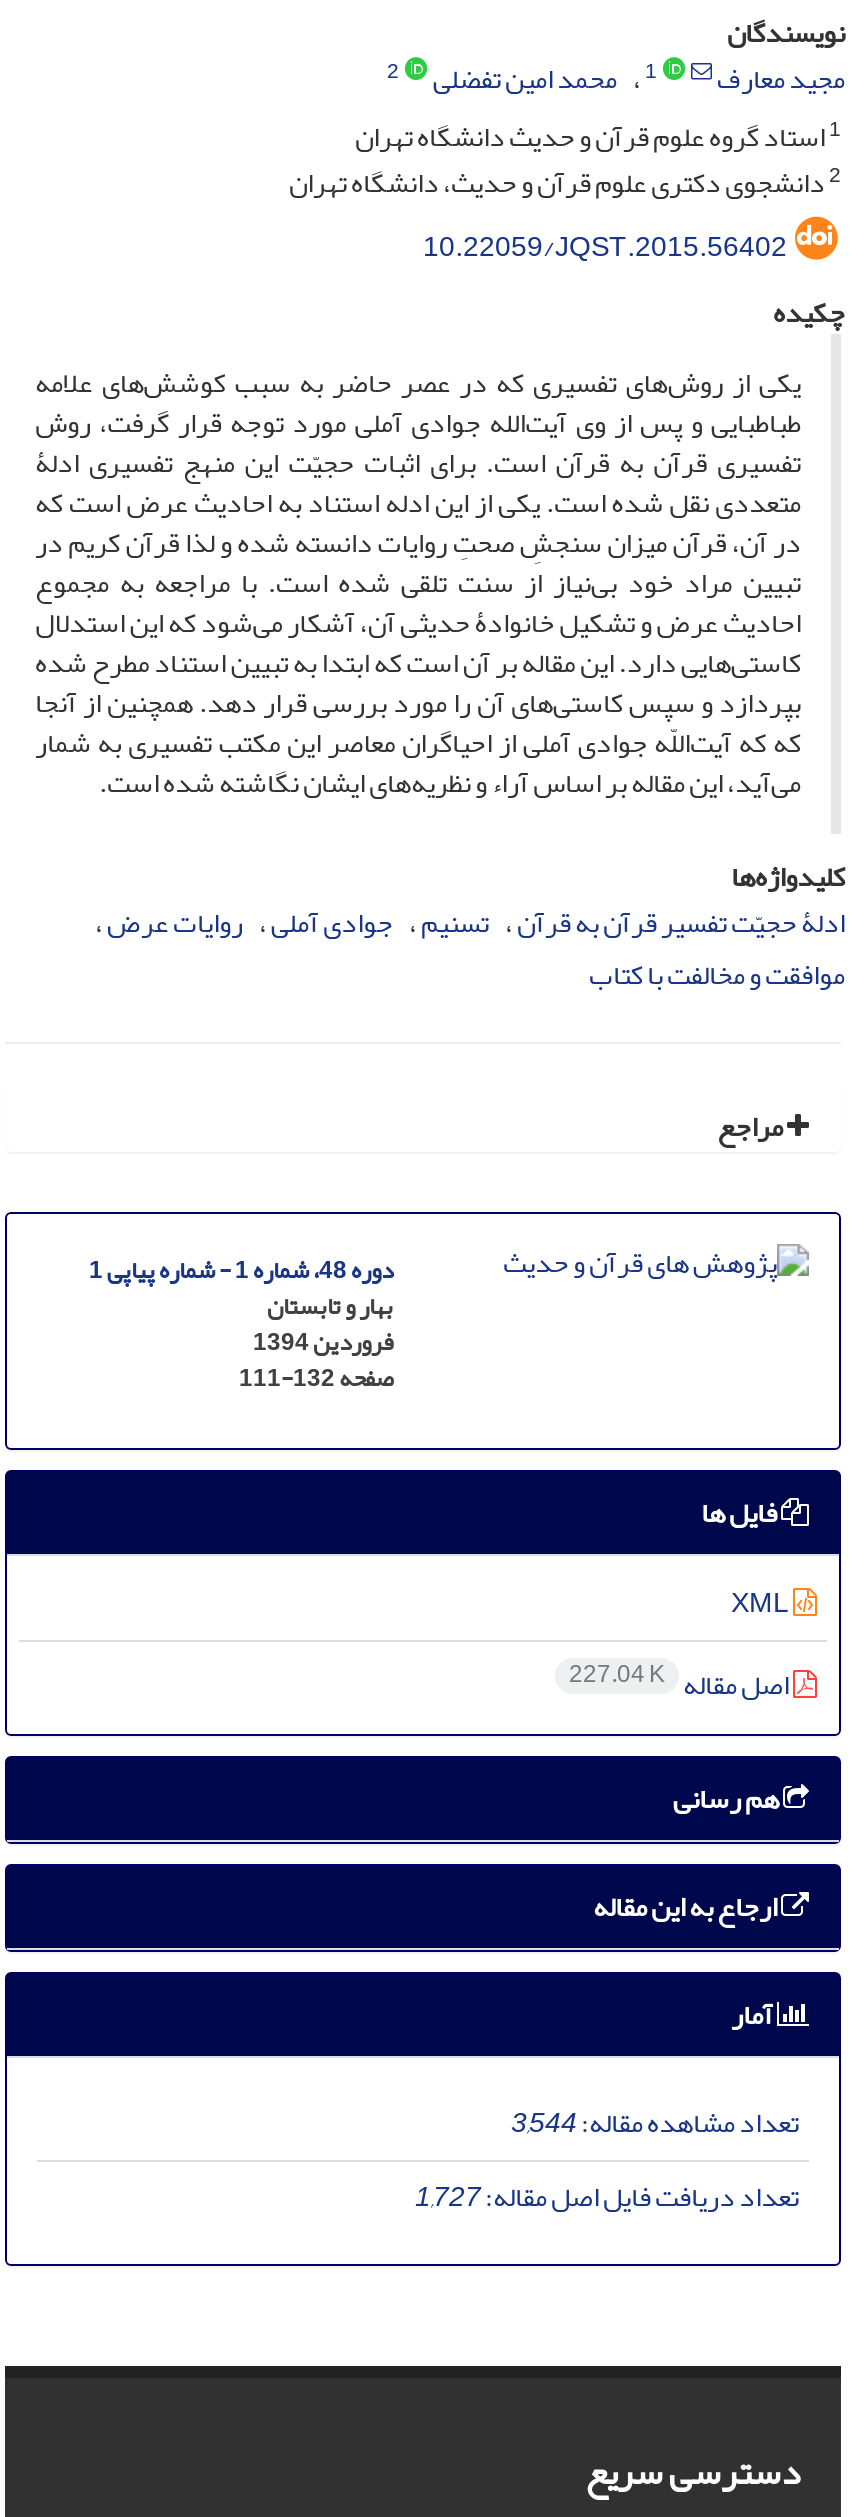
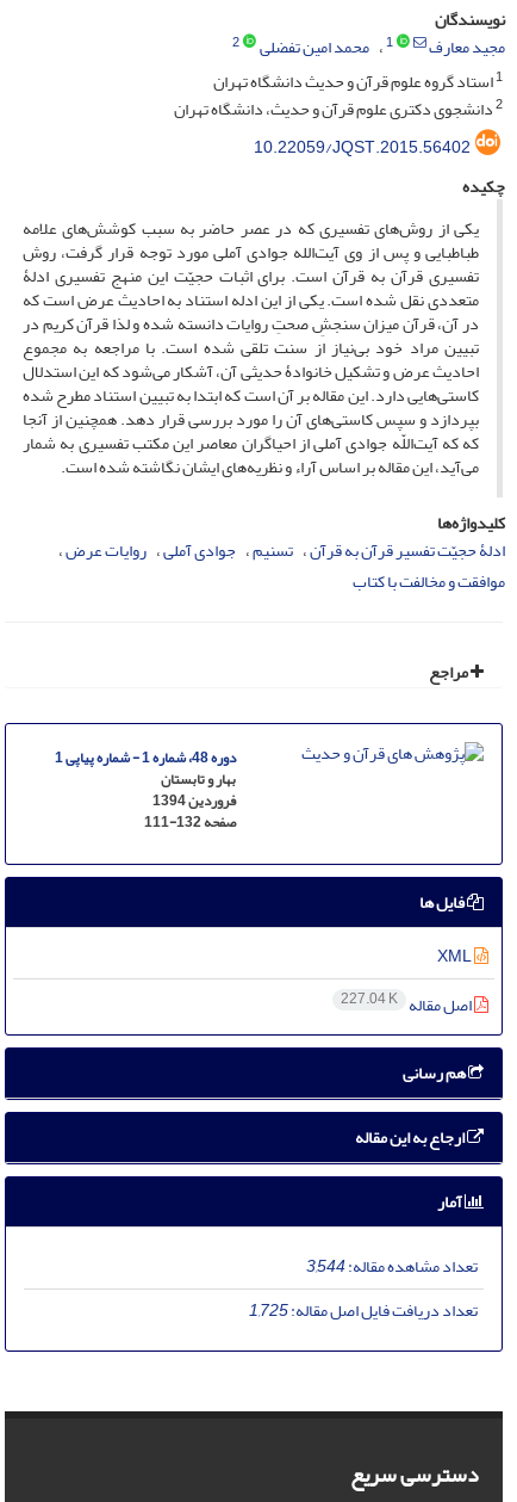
- تعداد دریافت فایل اصل مقاله:1,727
+ تعداد دریافت فایل اصل مقاله:1,725
